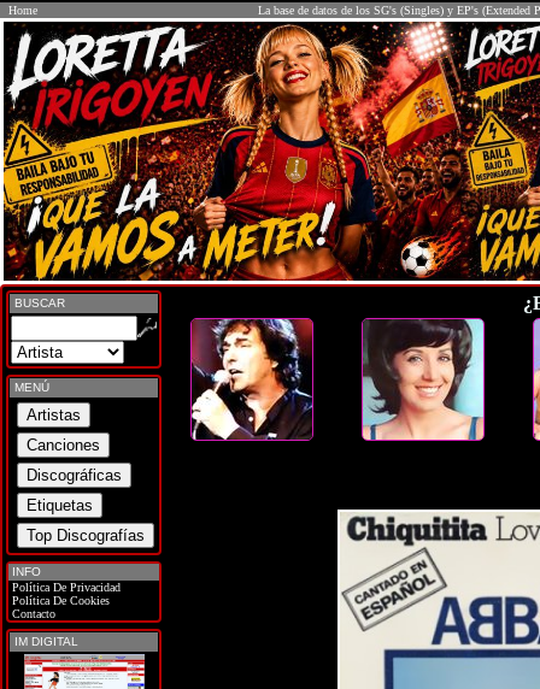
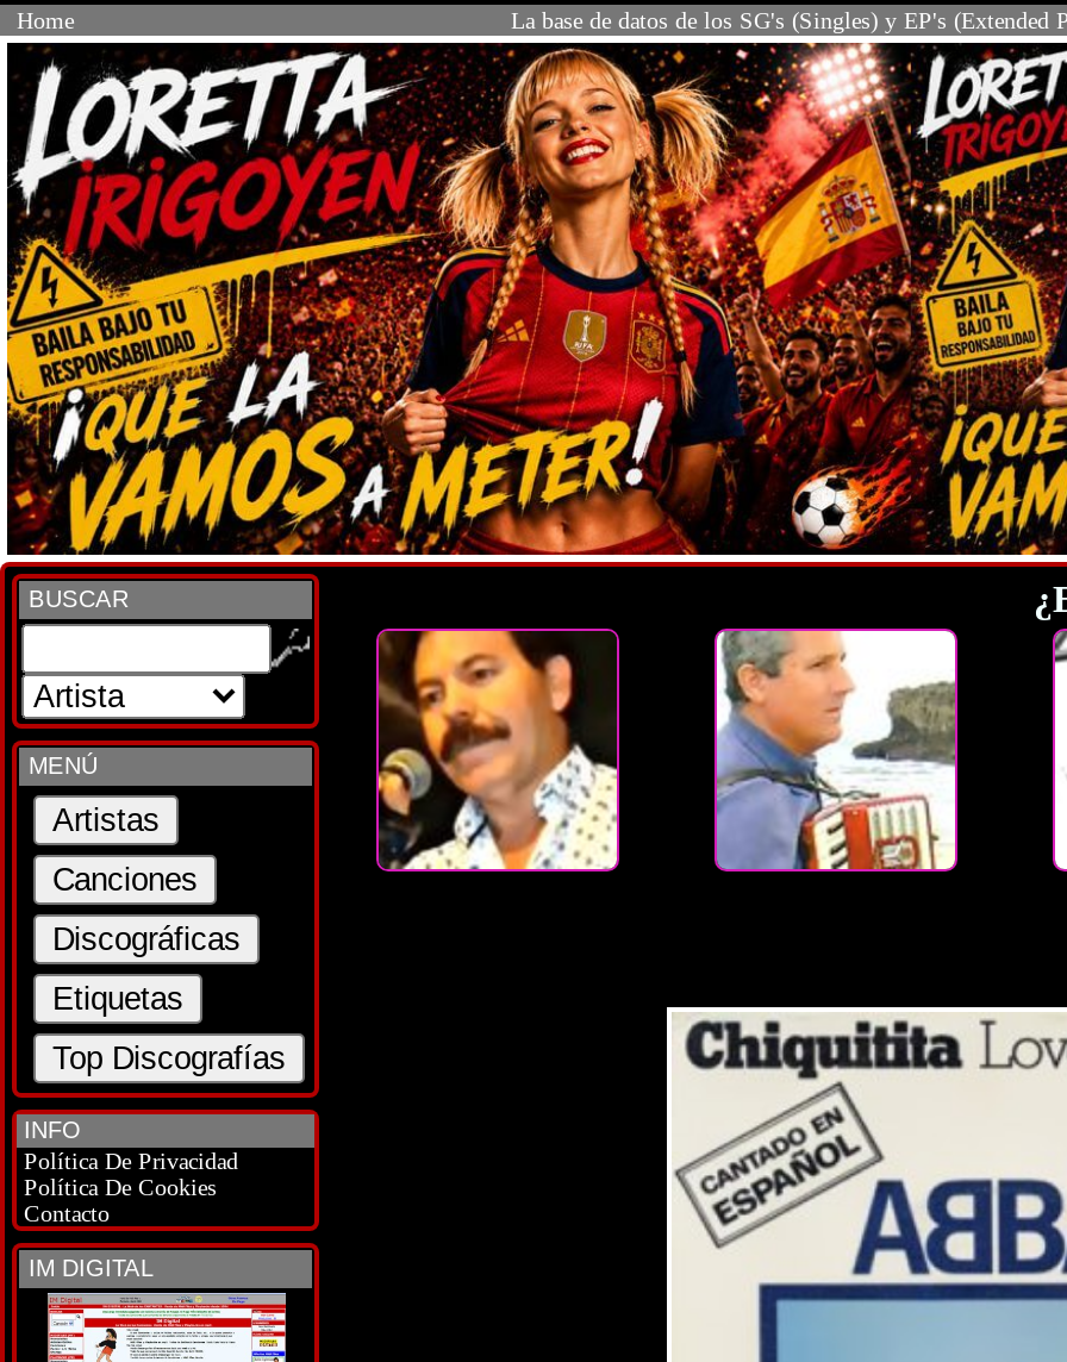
- [image]
+ [image]

- [image]
+ [image]
